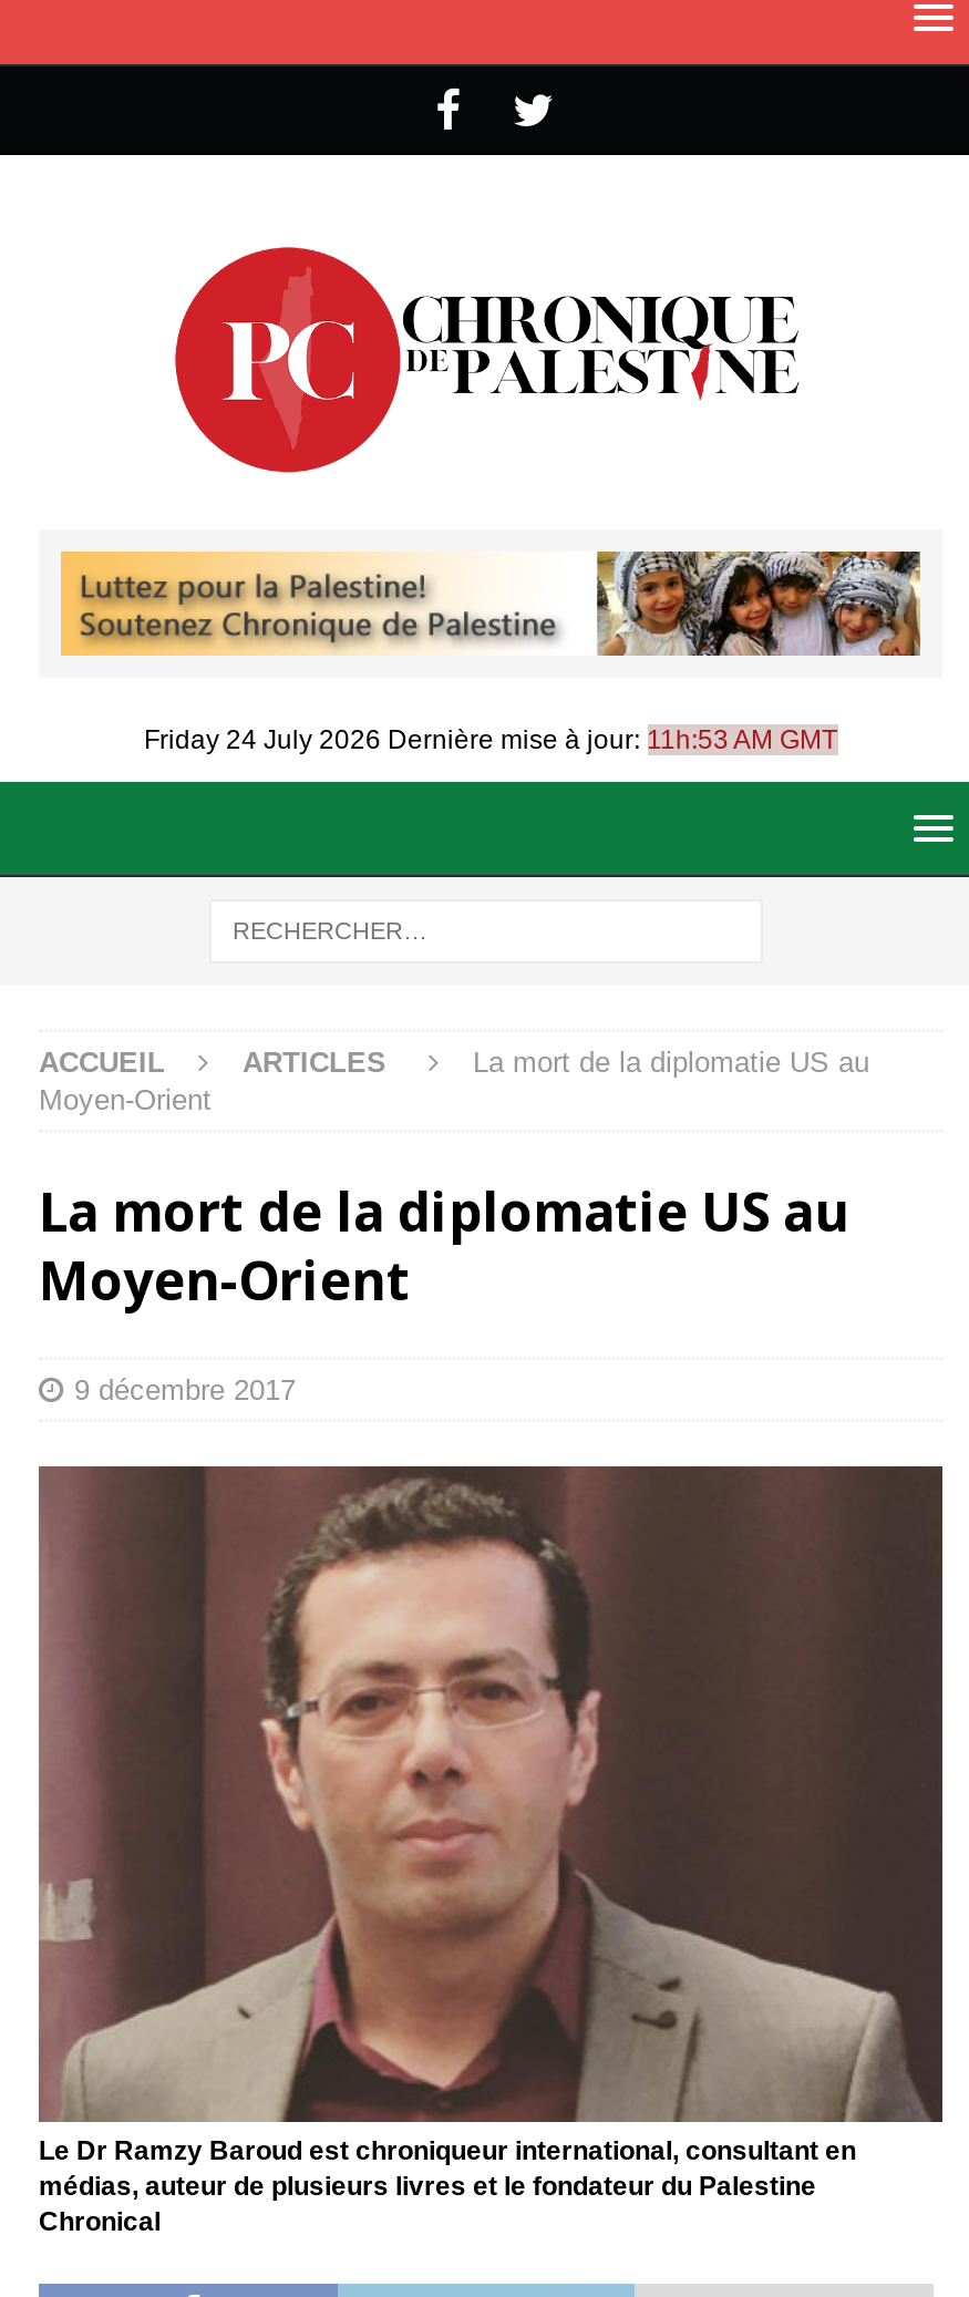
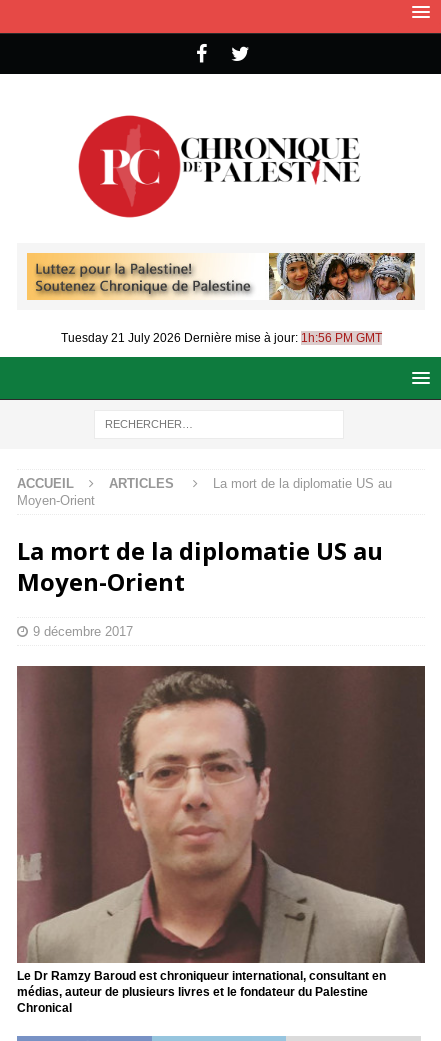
- Friday 24 July 2026 Dernière mise à jour: 11h:53 AM GMT
+ Tuesday 21 July 2026 Dernière mise à jour: 1h:56 PM GMT
